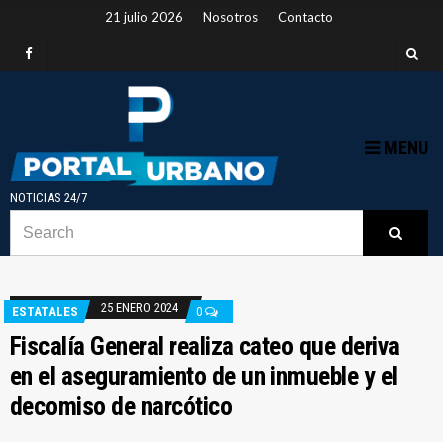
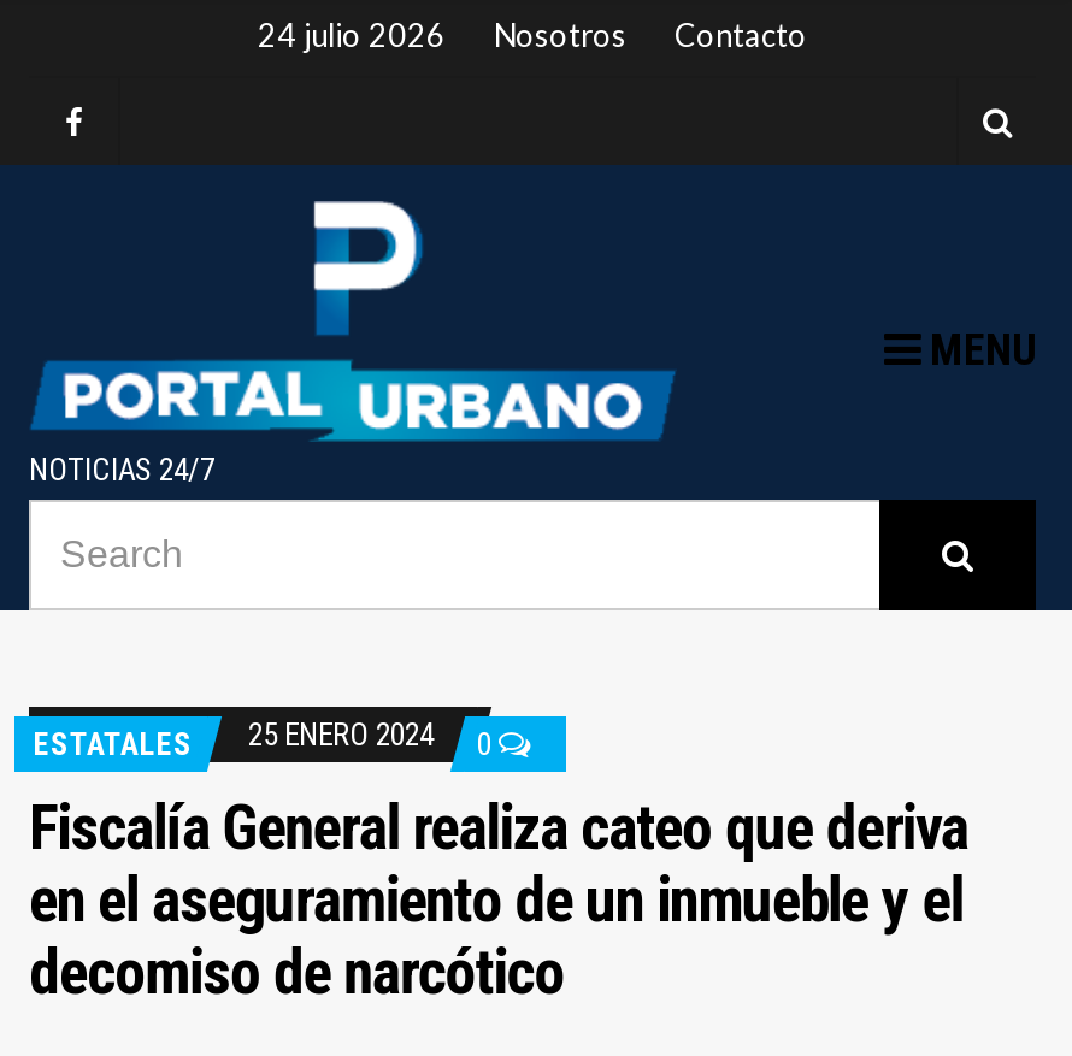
- 21 julio 2026 Nosotros Contacto
+ 24 julio 2026 Nosotros Contacto
